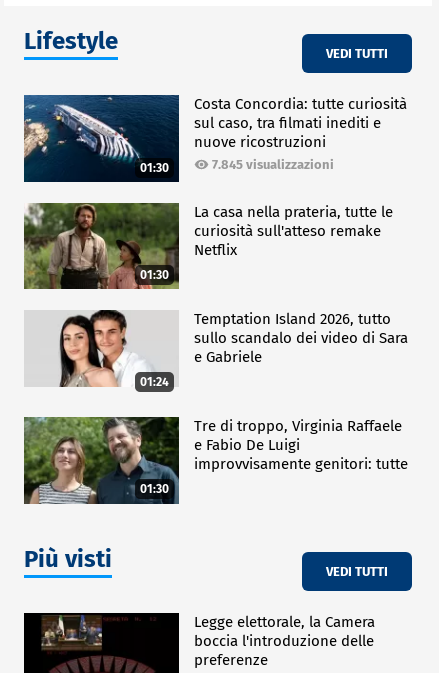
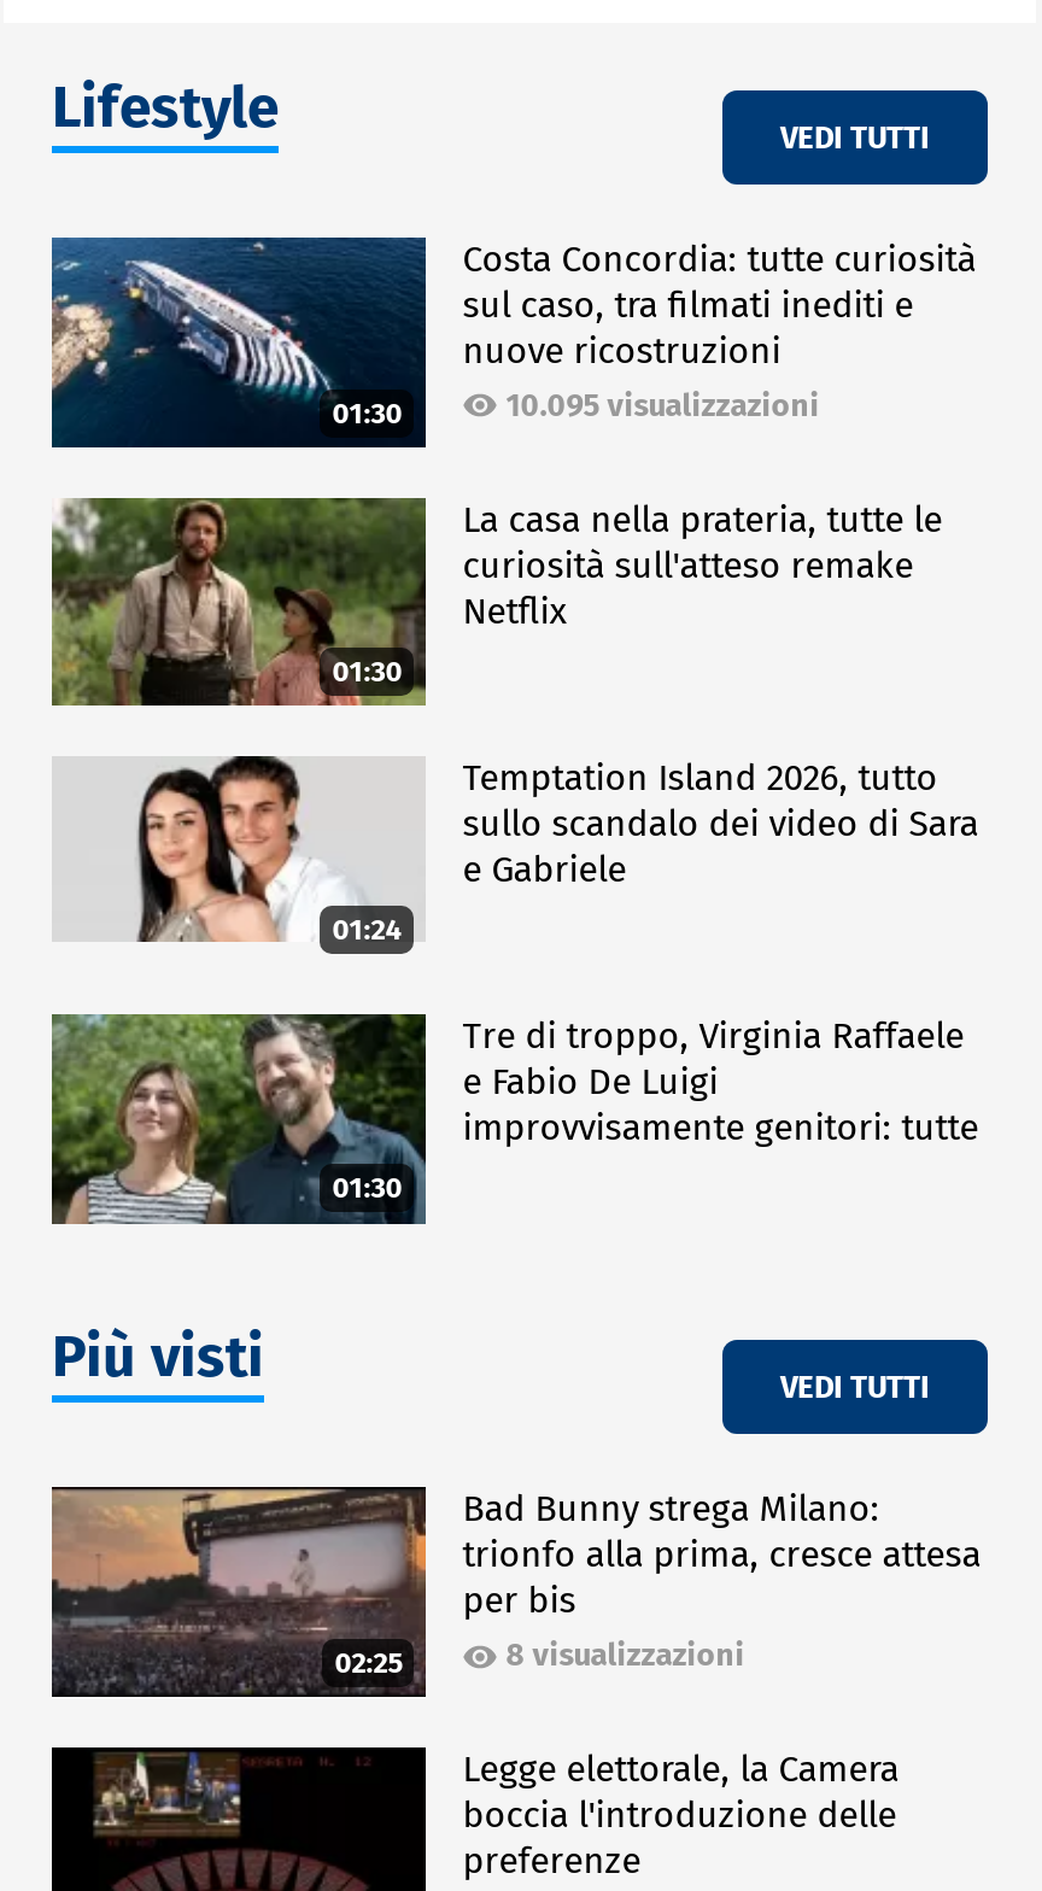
- 7.845 visualizzazioni
+ 10.095 visualizzazioni

+ [image]
+ 02:25

+ Bad Bunny strega Milano:
+ trionfo alla prima, cresce attesa
+ per bis
+ 8 visualizzazioni
